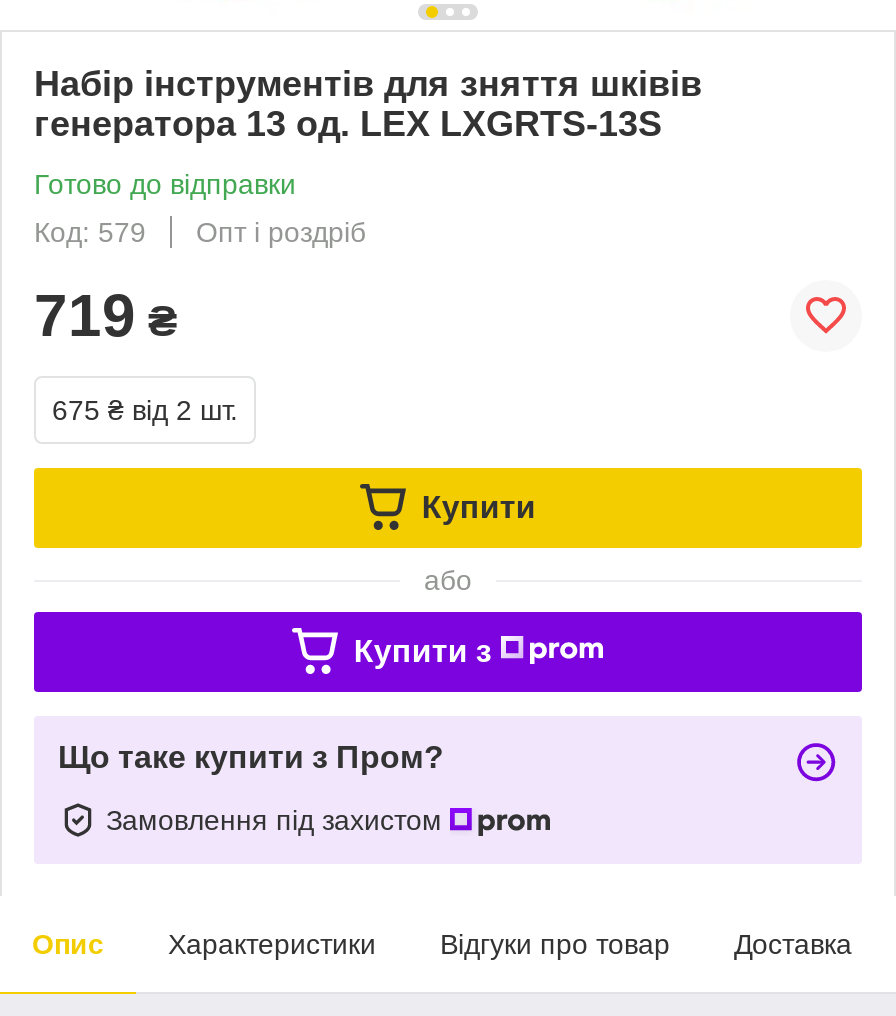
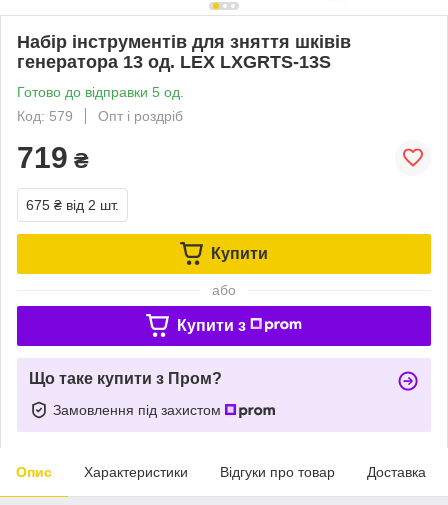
- Готово до відправки
+ Готово до відправки 5 од.
